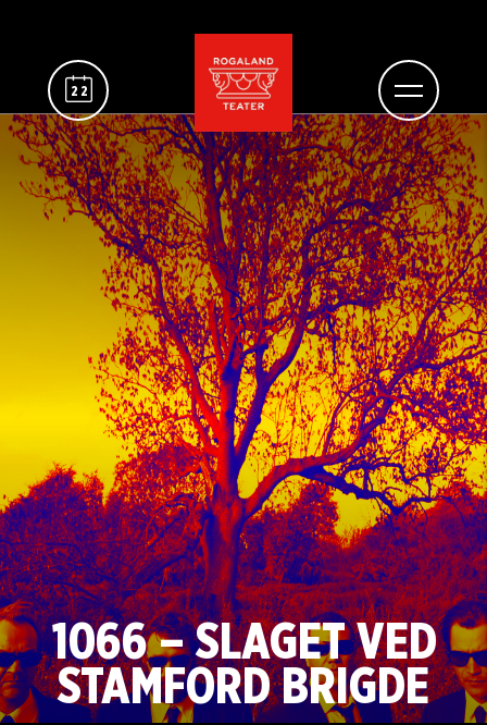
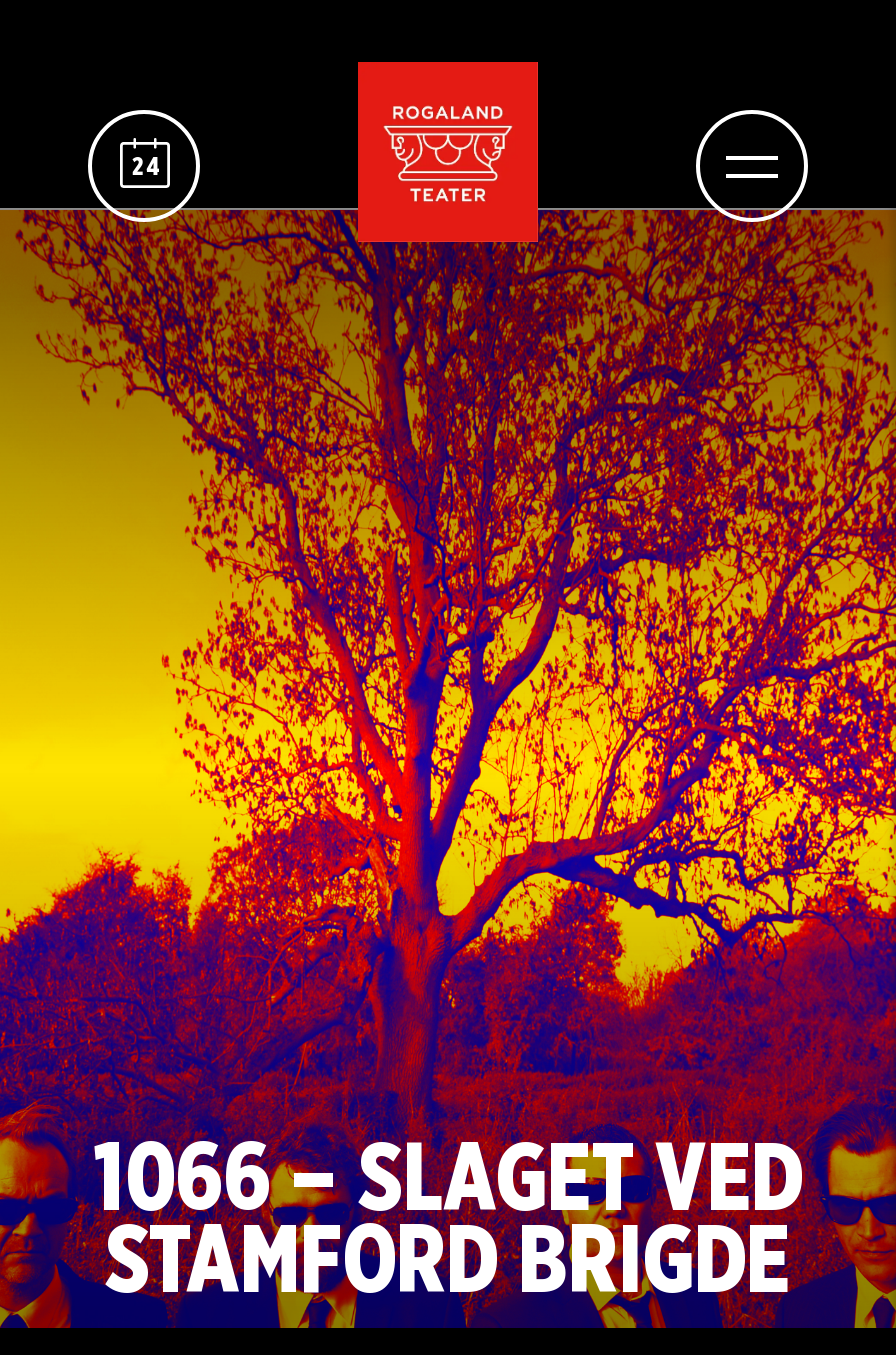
- 22
+ 24
